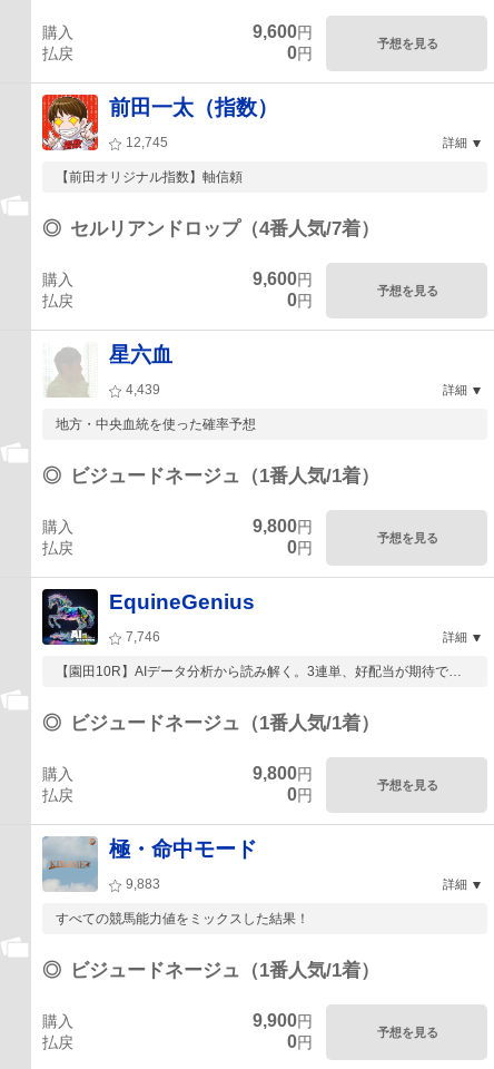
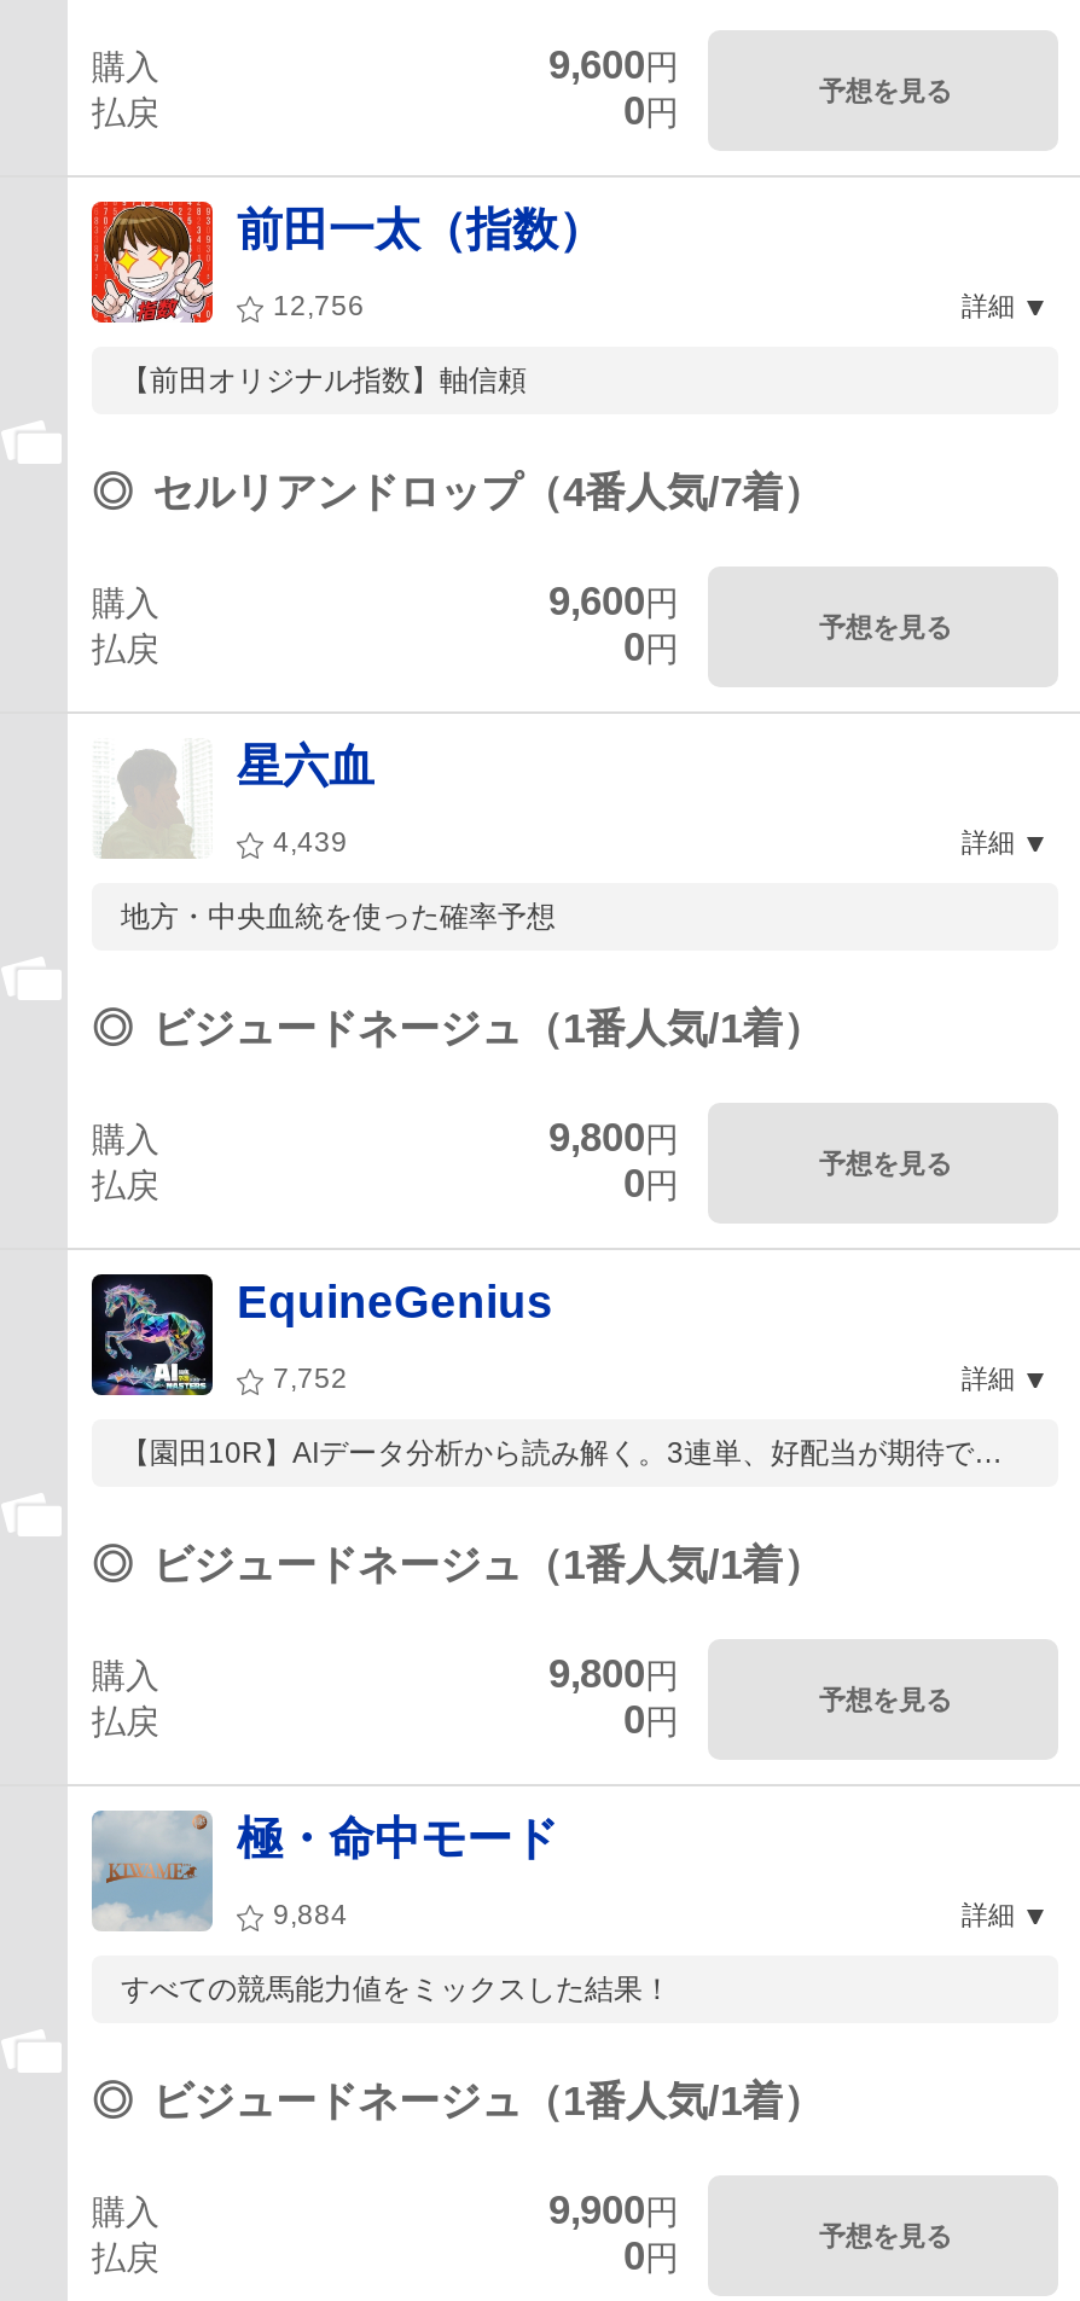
- 12,745
+ 12,756

- 7,746
+ 7,752

- 9,883
+ 9,884
